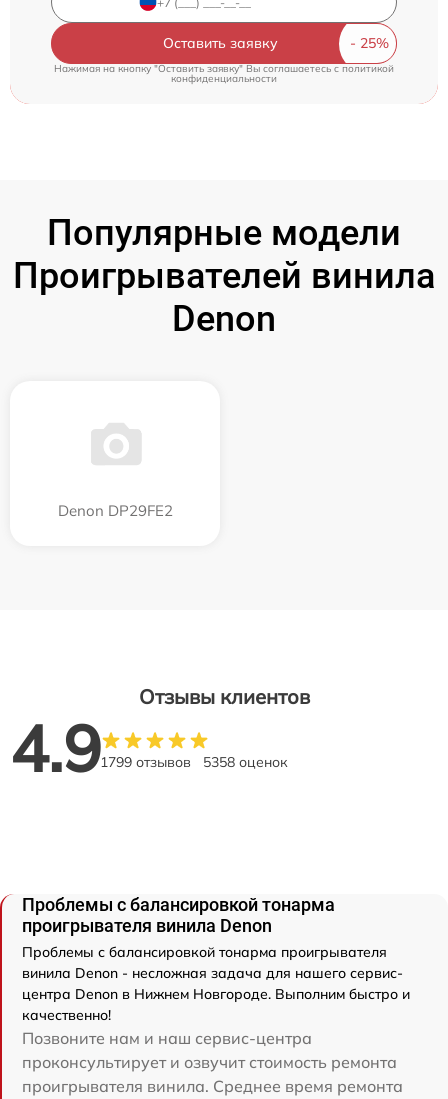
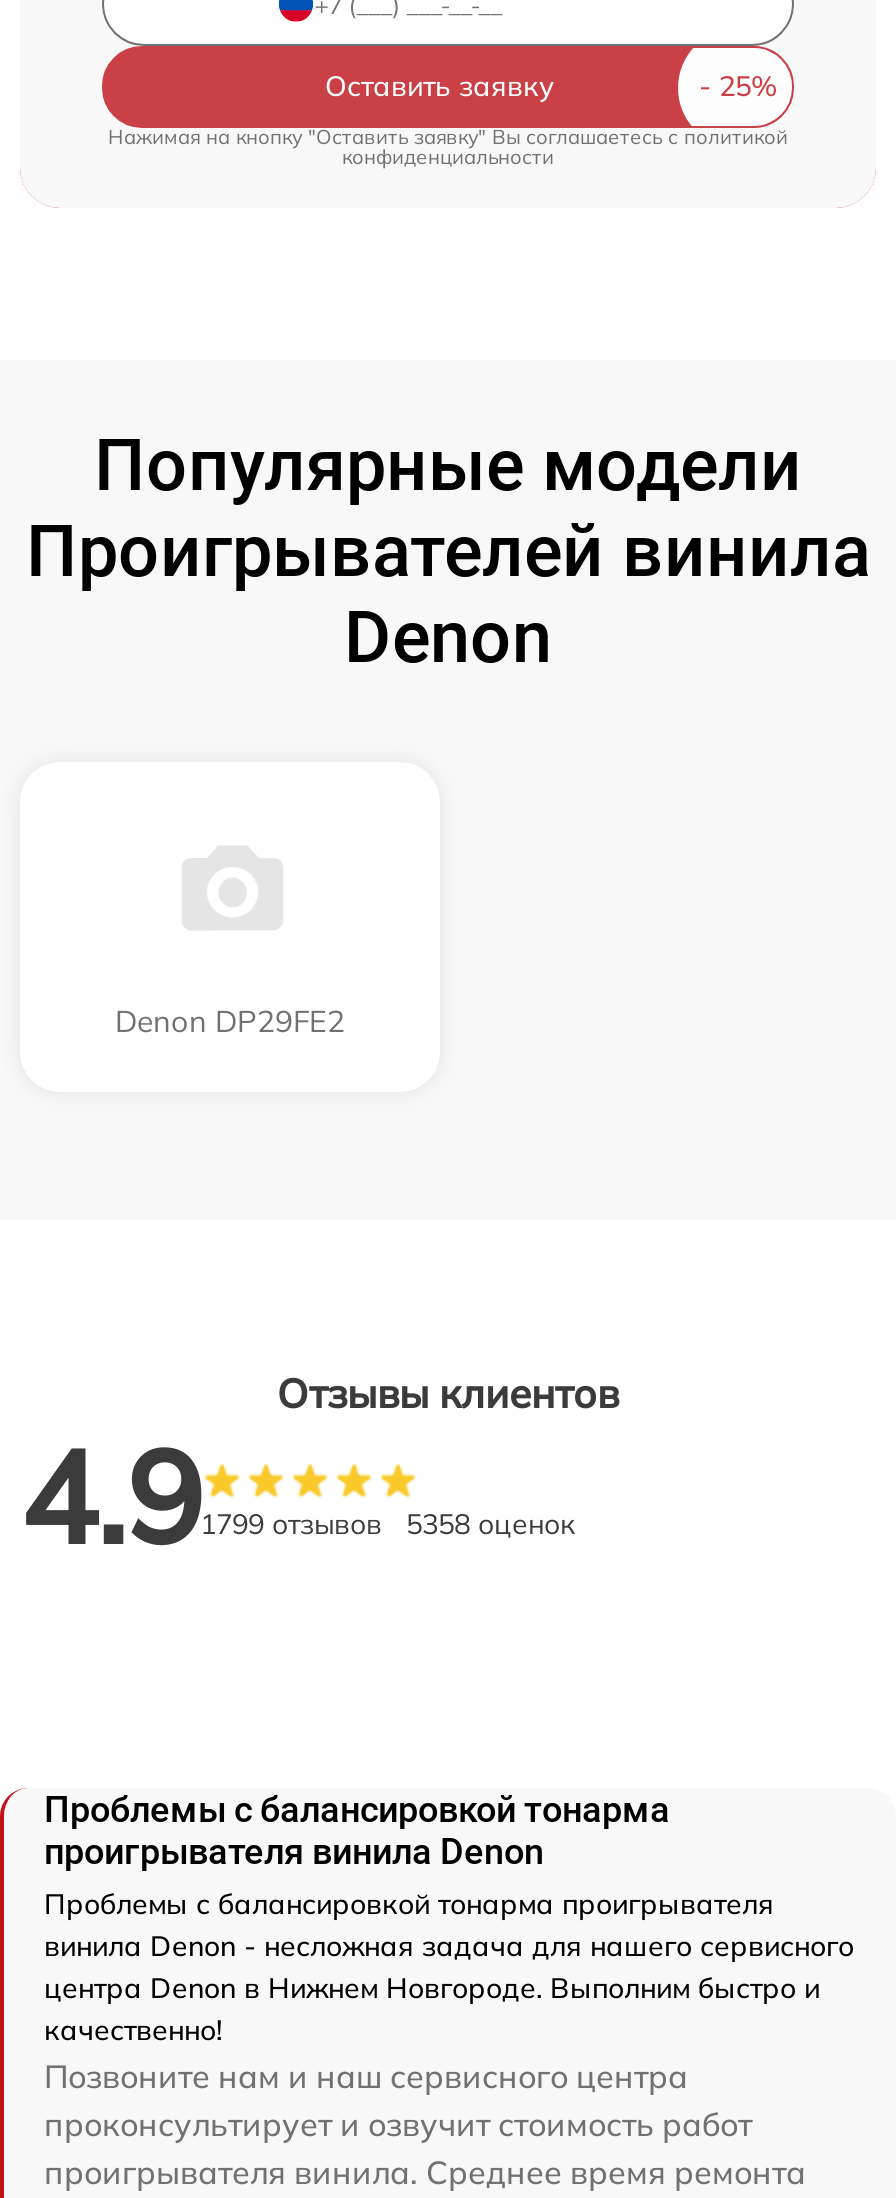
- винила Denon - несложная задача для нашего сервис-
+ винила Denon - несложная задача для нашего сервисного

- Позвоните нам и наш сервис-центра
- проконсультирует и озвучит стоимость ремонта
+ Позвоните нам и наш сервисного центра
+ проконсультирует и озвучит стоимость работ
